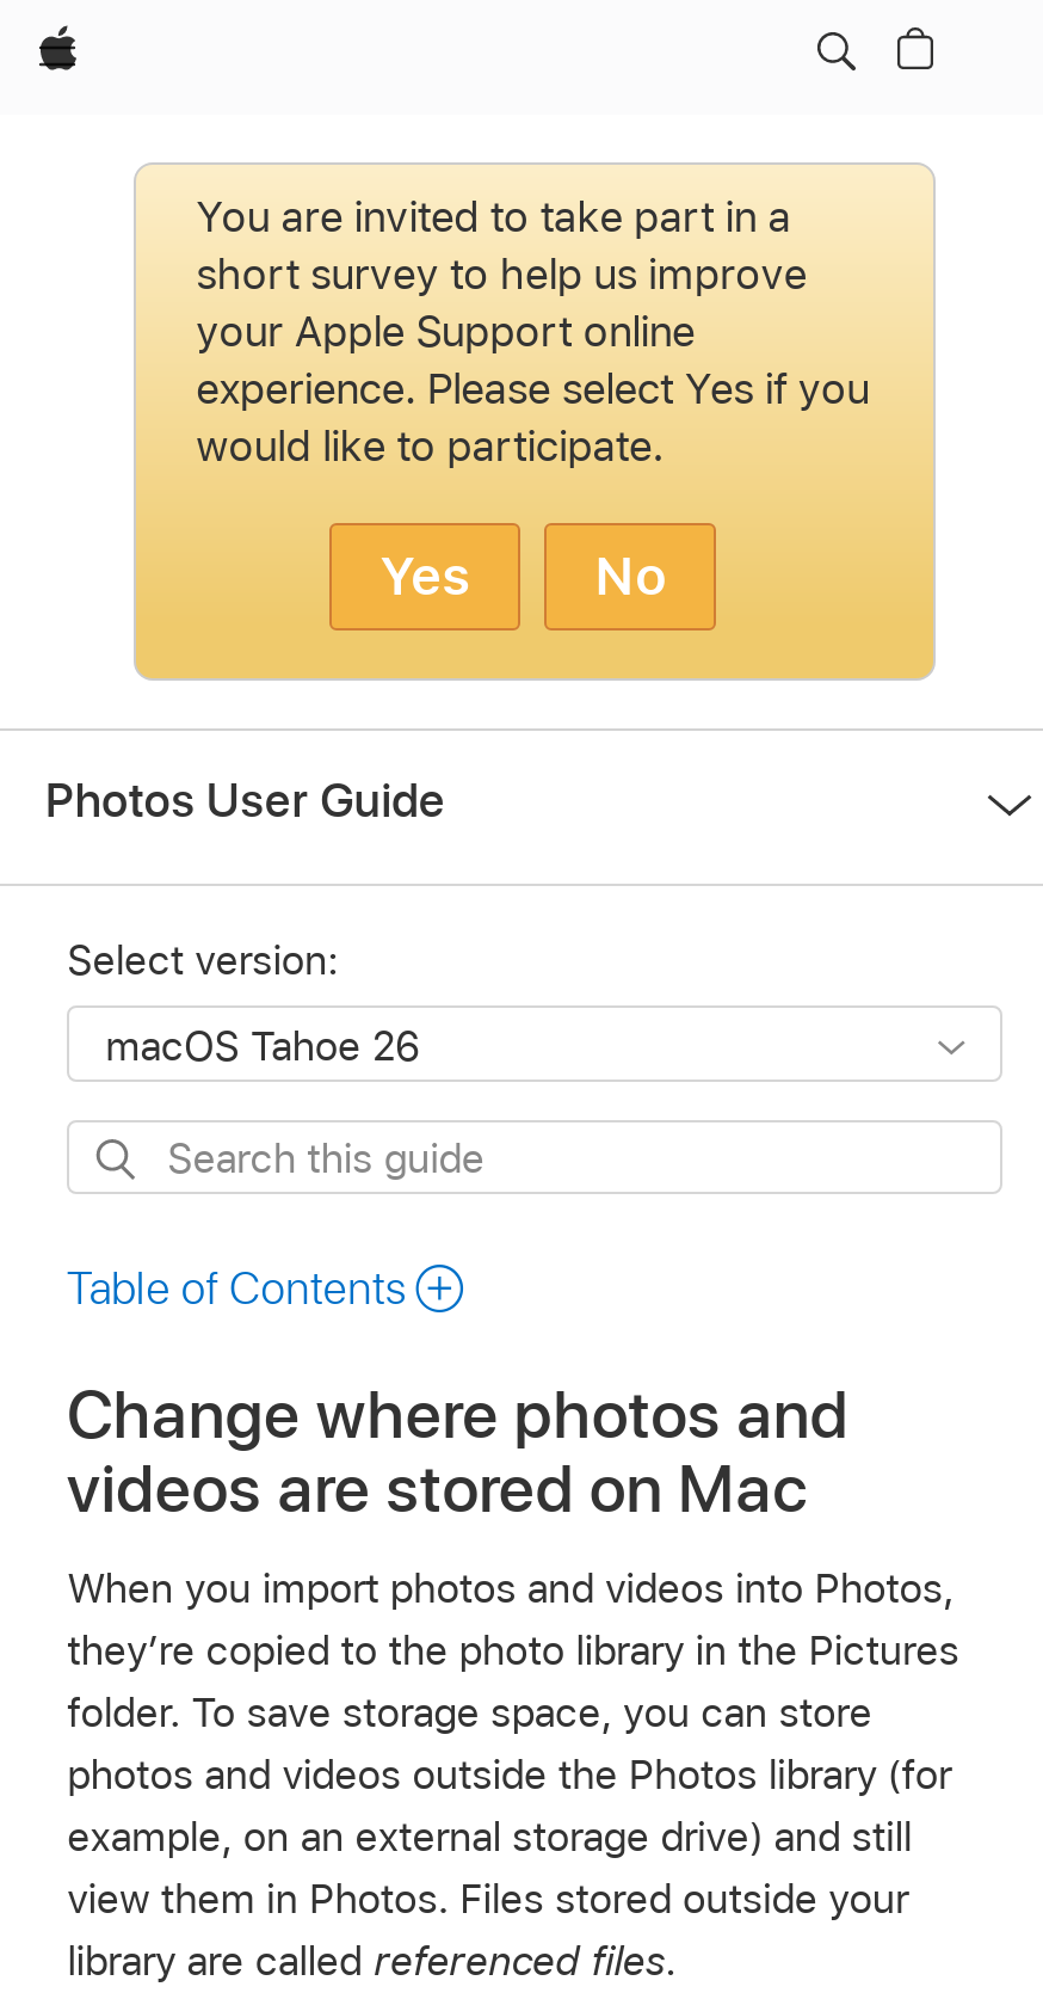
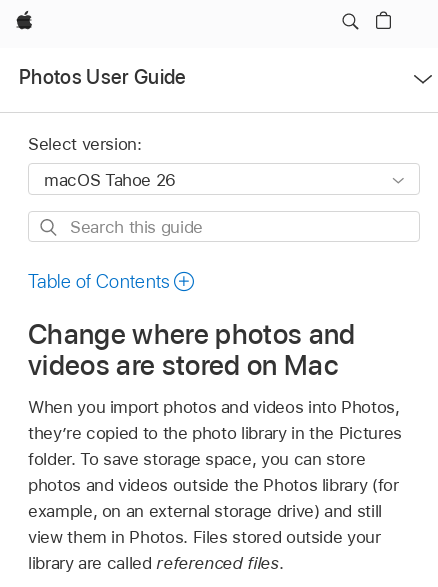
- [image]
- You are invited to take part in a
- short survey to help us improve
- your Apple Support online
- experience. Please select Yes if you
- would like to participate.
- Yes
- No
